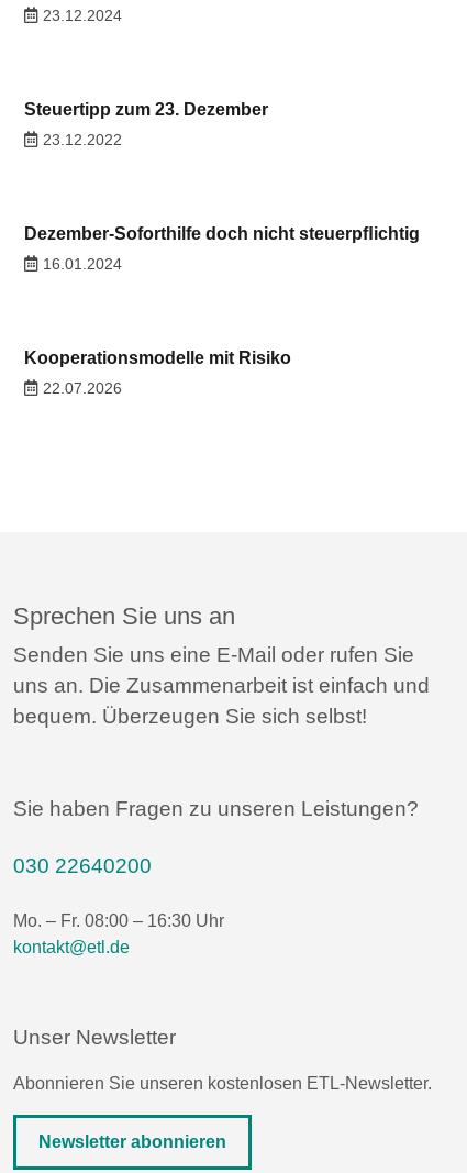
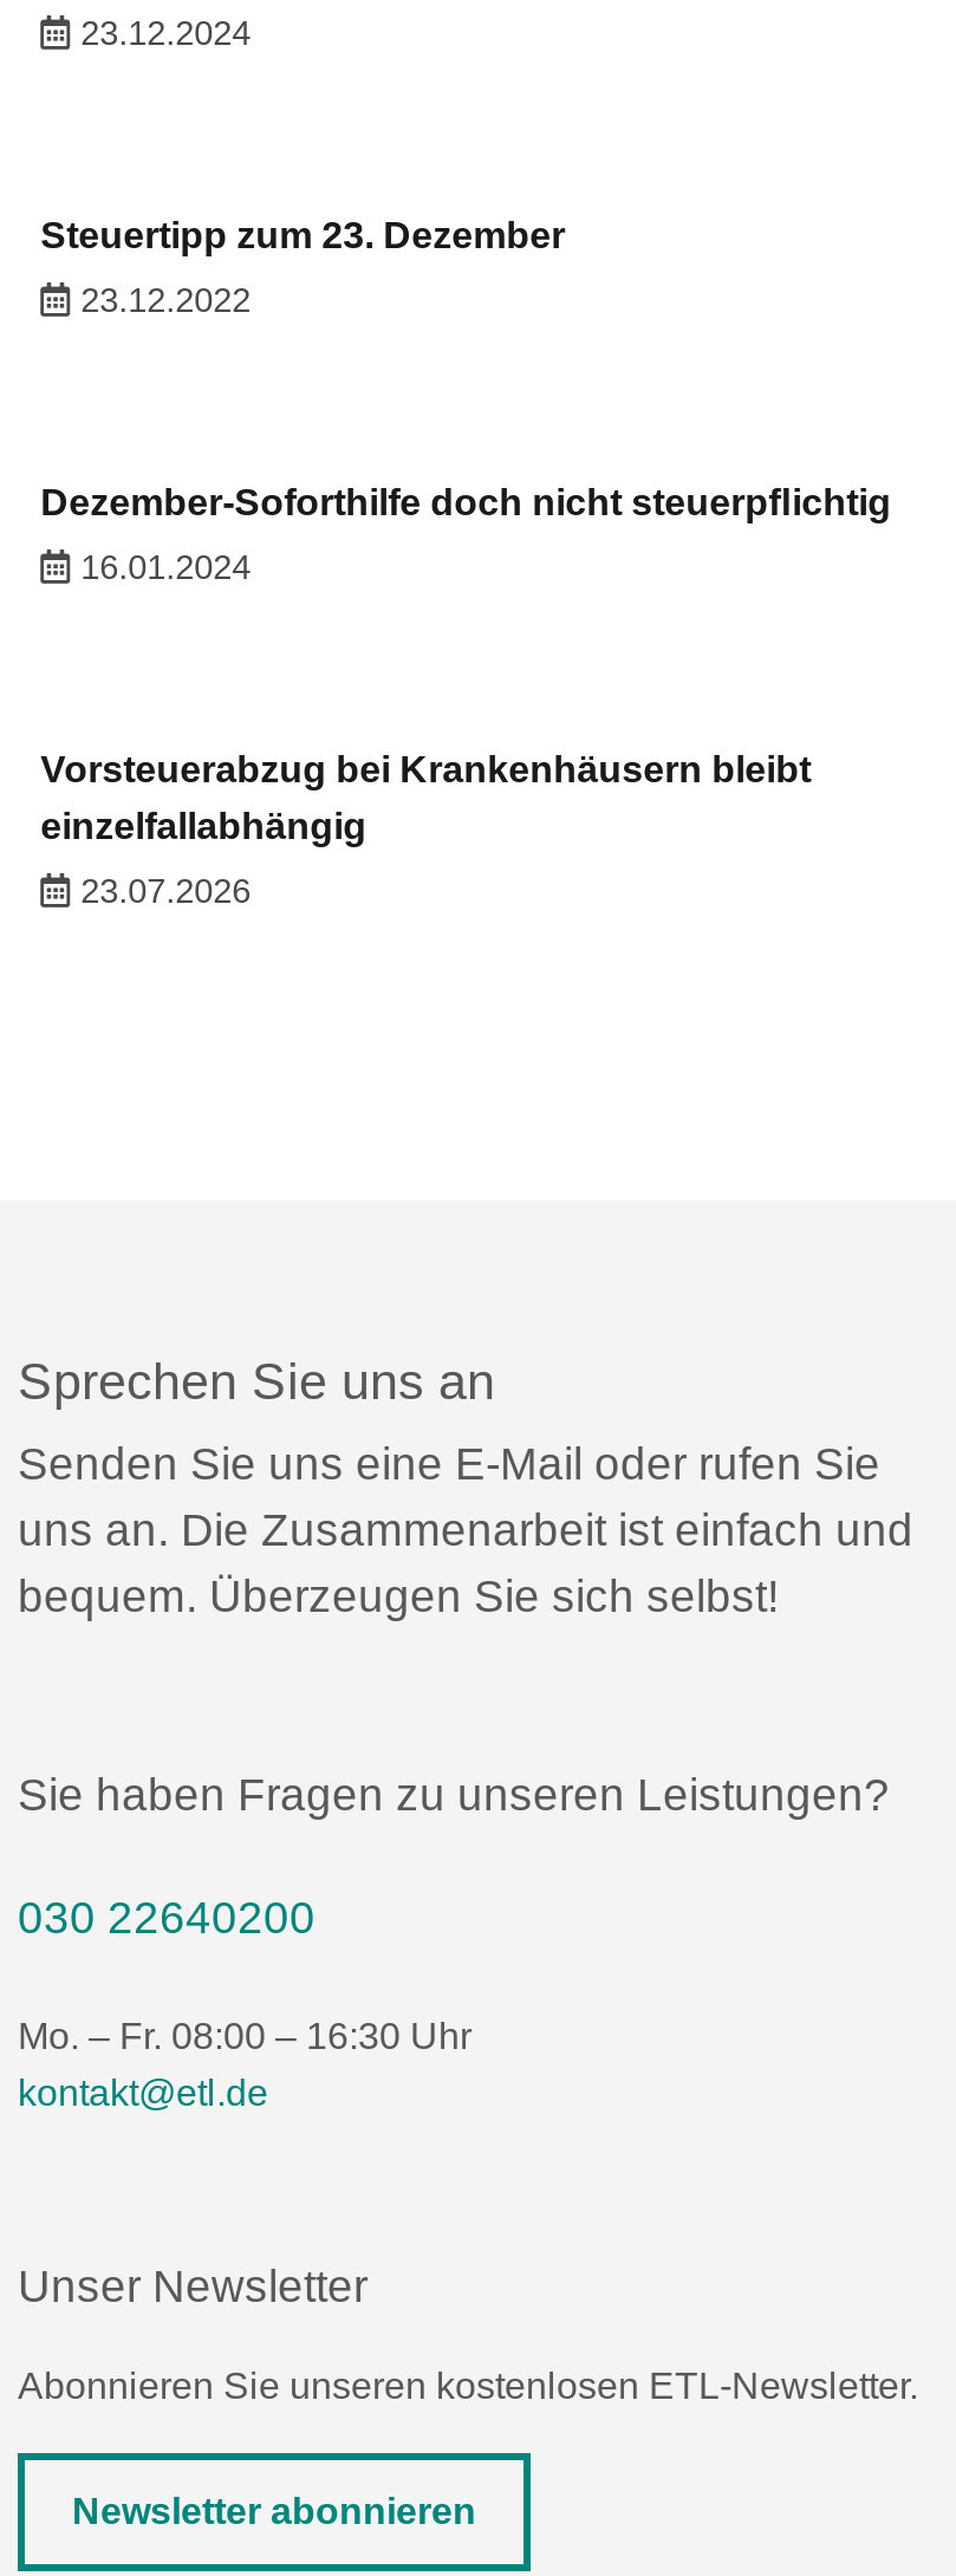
- Kooperationsmodelle mit Risiko
+ Vorsteuerabzug bei Krankenhäusern bleibt
+ einzelfallabhängig

- 22.07.2026
+ 23.07.2026
